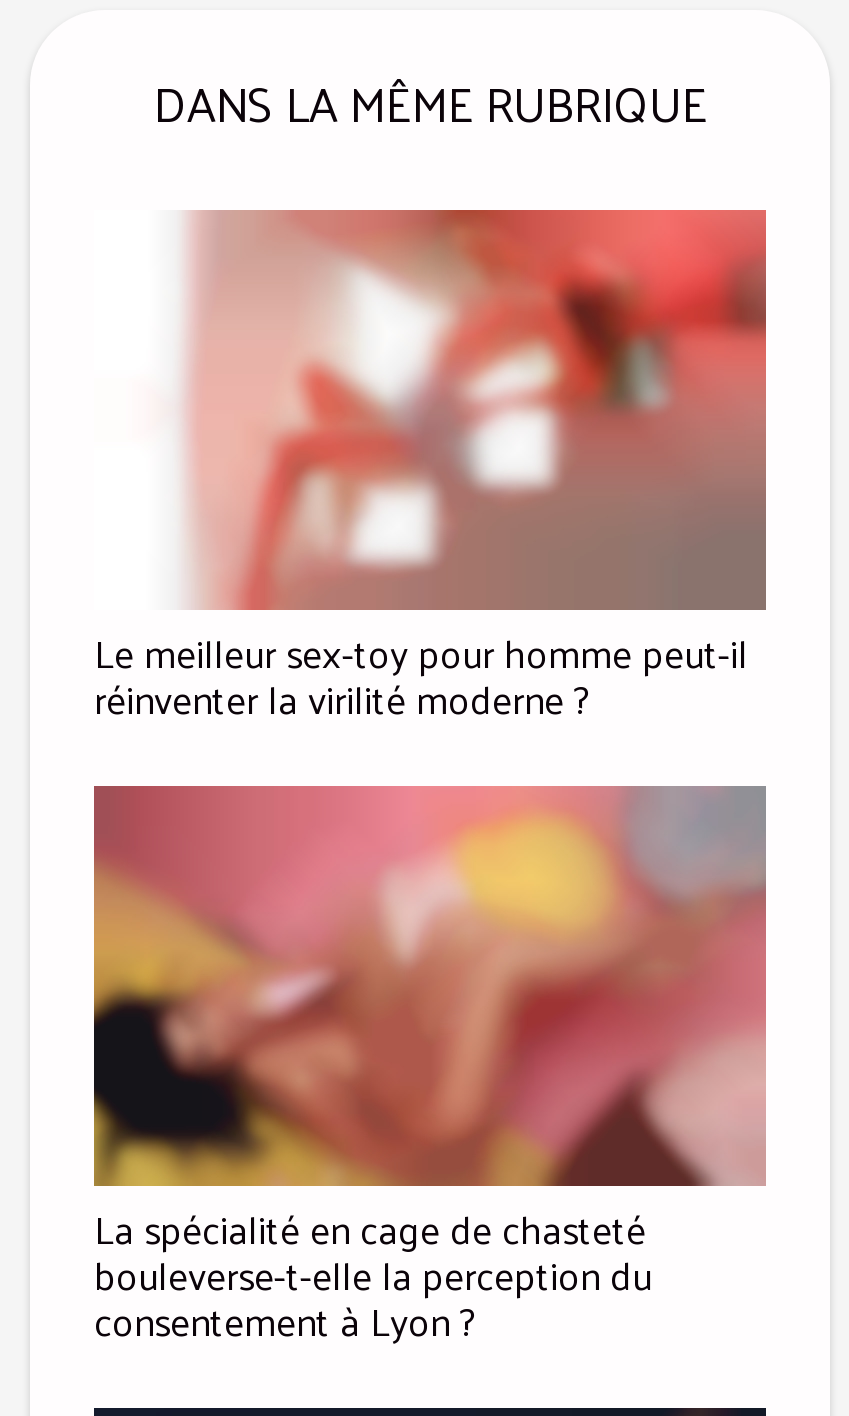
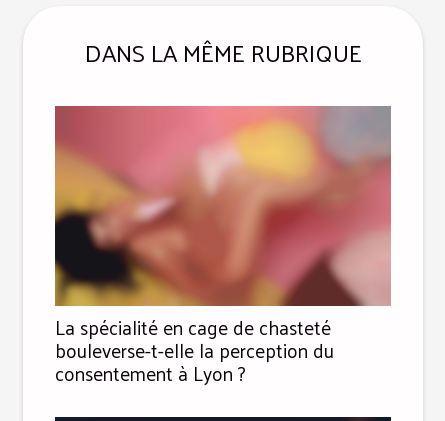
- [image]
- Le meilleur sex-toy pour homme peut-il
- réinventer la virilité moderne ?
